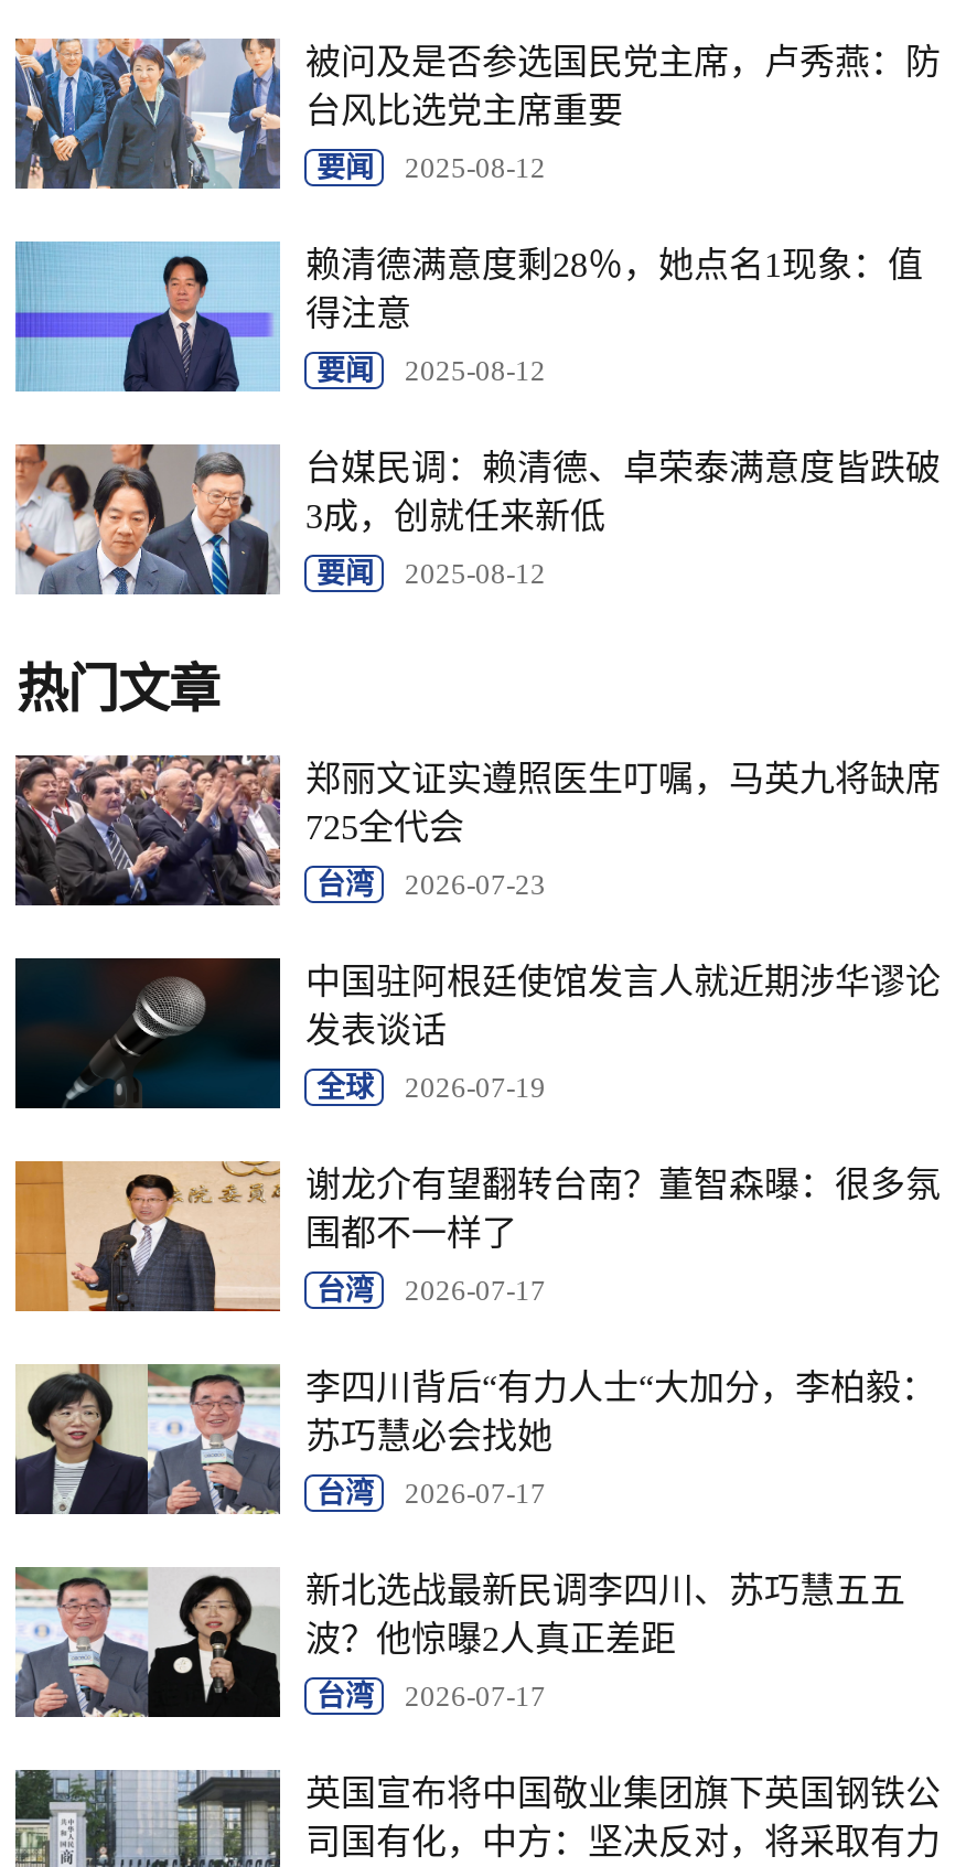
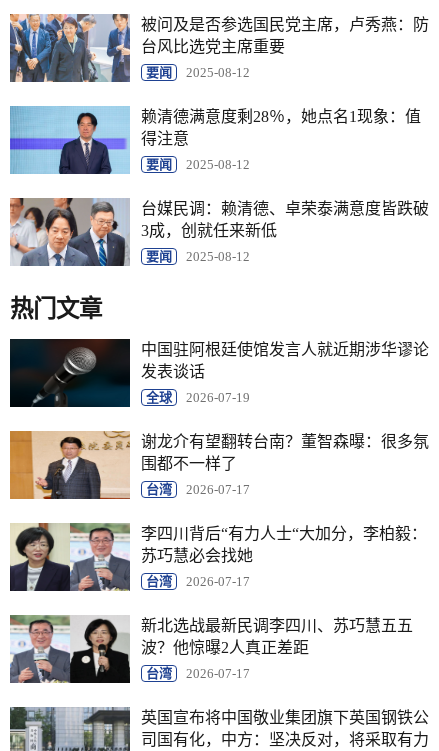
- [image]
- 郑丽文证实遵照医生叮嘱，马英九将缺席
- 725全代会
- 台湾
- 2026-07-23
